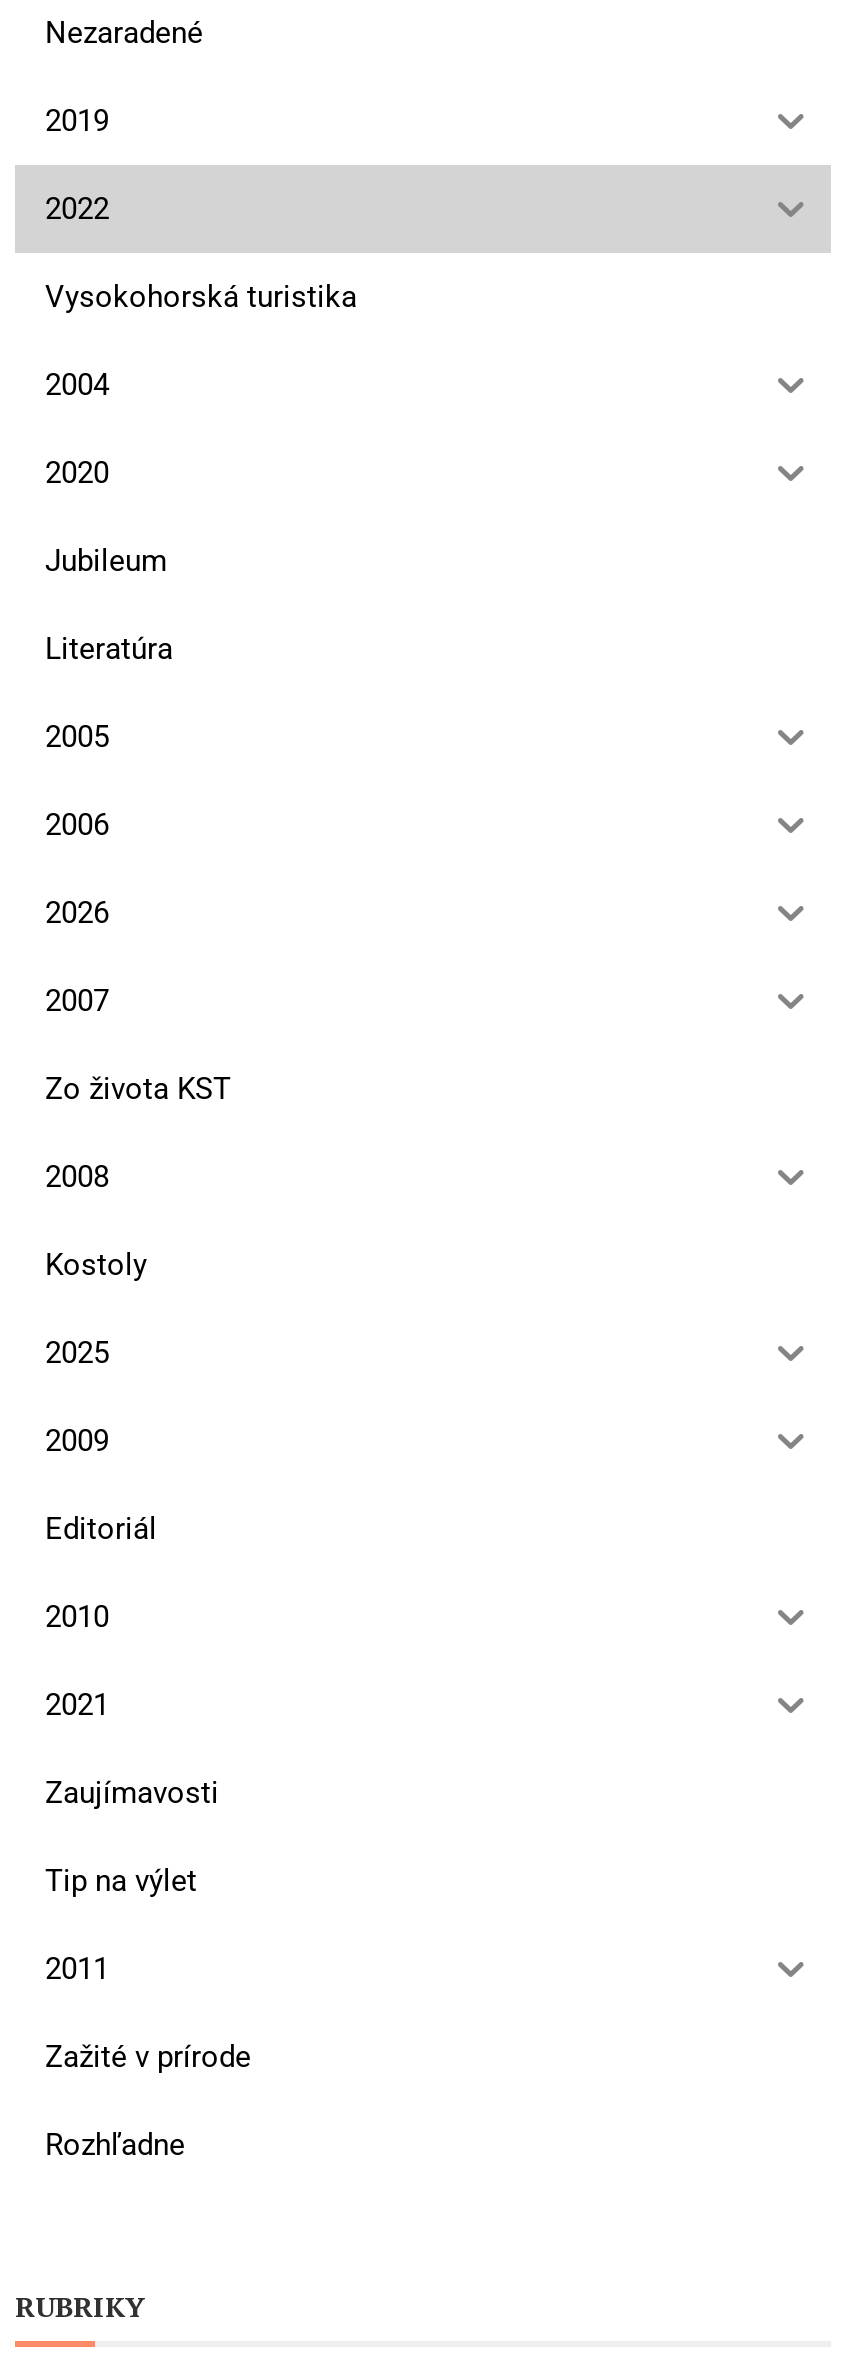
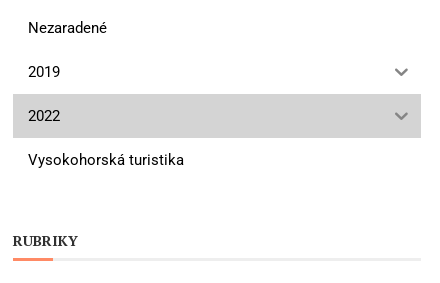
- 2004
- 2020
- Jubileum
- Literatúra
- 2005
- 2006
- 2026
- 2007
- Zo života KST
- 2008
- Kostoly
- 2025
- 2009
- Editoriál
- 2010
- 2021
- Zaujímavosti
- Tip na výlet
- 2011
- Zažité v prírode
- Rozhľadne
